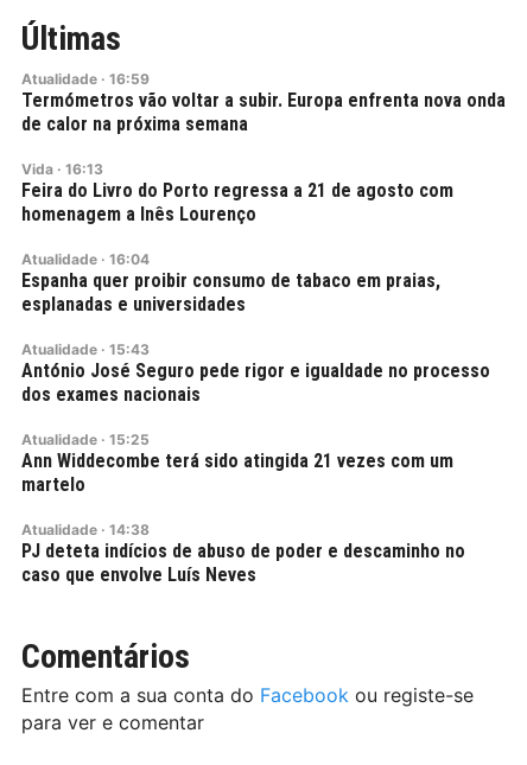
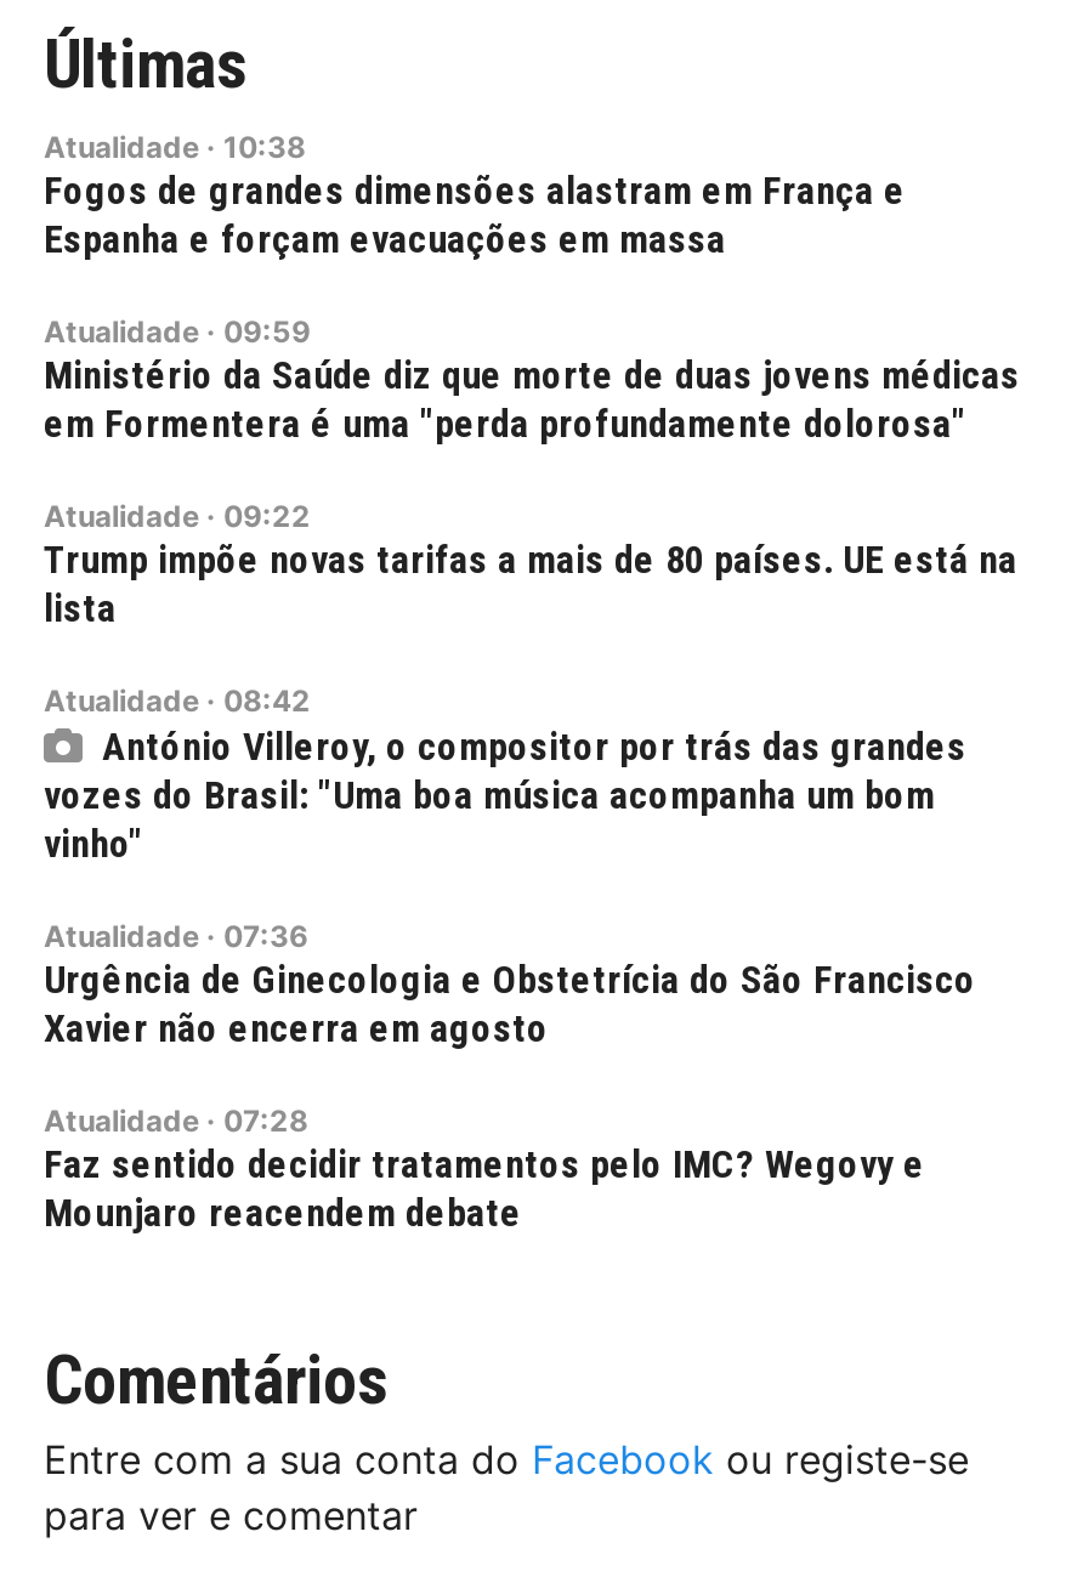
- Atualidade · 16:59
- Termómetros vão voltar a subir. Europa enfrenta nova onda
- de calor na próxima semana
+ Atualidade · 10:38
+ Fogos de grandes dimensões alastram em França e
+ Espanha e forçam evacuações em massa

- Vida · 16:13
- Feira do Livro do Porto regressa a 21 de agosto com
- homenagem a Inês Lourenço
+ Atualidade · 09:59
+ Ministério da Saúde diz que morte de duas jovens médicas
+ em Formentera é uma "perda profundamente dolorosa"

- Atualidade · 16:04
- Espanha quer proibir consumo de tabaco em praias,
- esplanadas e universidades
+ Atualidade · 09:22
+ Trump impõe novas tarifas a mais de 80 países. UE está na
+ lista

- Atualidade · 15:43
- António José Seguro pede rigor e igualdade no processo
- dos exames nacionais
+ Atualidade · 08:42
+ António Villeroy, o compositor por trás das grandes
+ vozes do Brasil: "Uma boa música acompanha um bom
+ vinho"

- Atualidade · 15:25
- Ann Widdecombe terá sido atingida 21 vezes com um
- martelo
+ Atualidade · 07:36
+ Urgência de Ginecologia e Obstetrícia do São Francisco
+ Xavier não encerra em agosto

- Atualidade · 14:38
- PJ deteta indícios de abuso de poder e descaminho no
- caso que envolve Luís Neves
+ Atualidade · 07:28
+ Faz sentido decidir tratamentos pelo IMC? Wegovy e
+ Mounjaro reacendem debate
